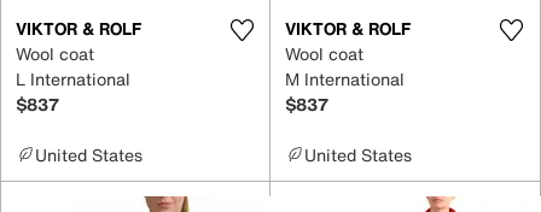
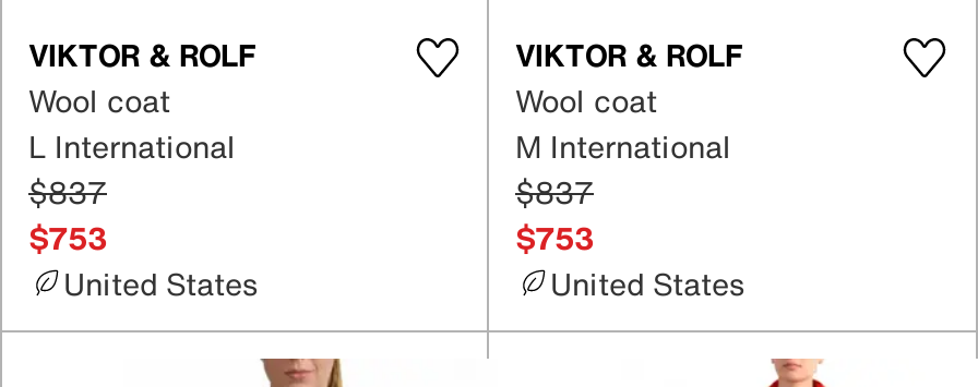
+ $753

+ $753
